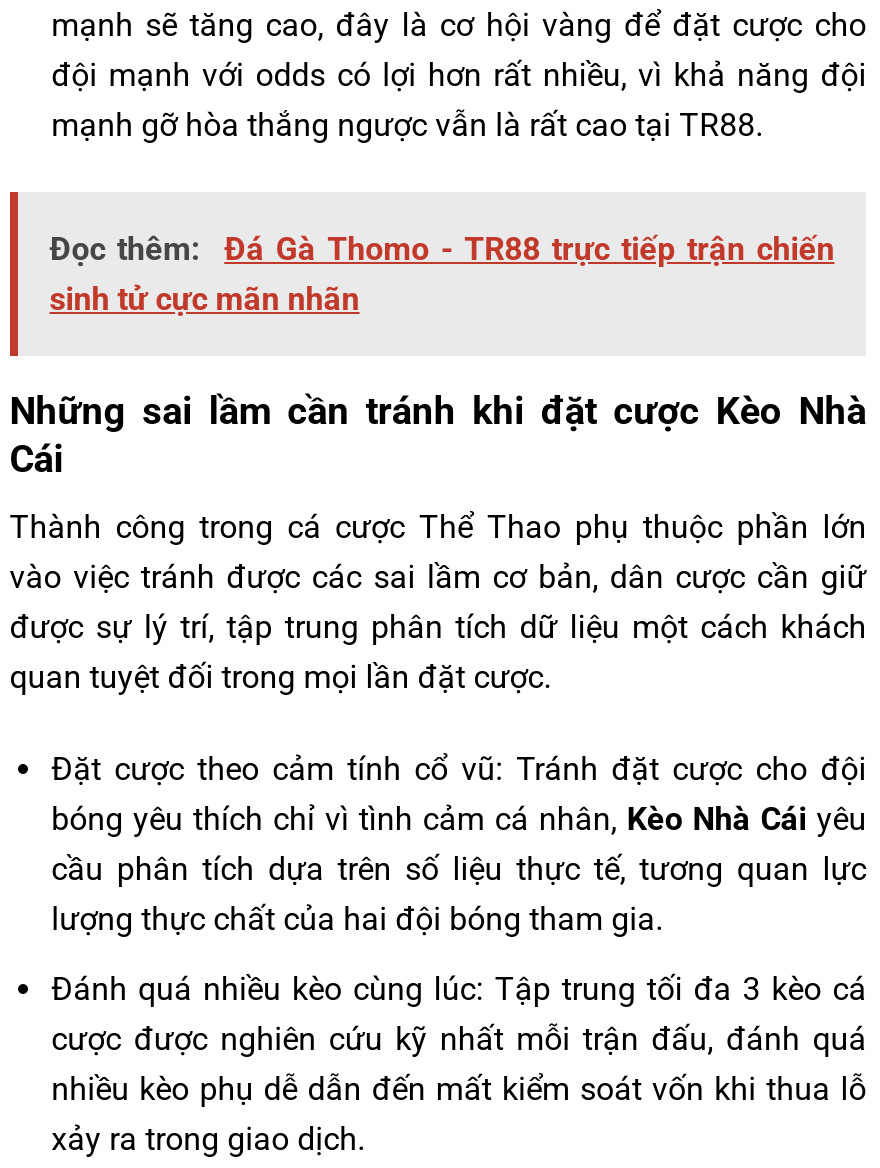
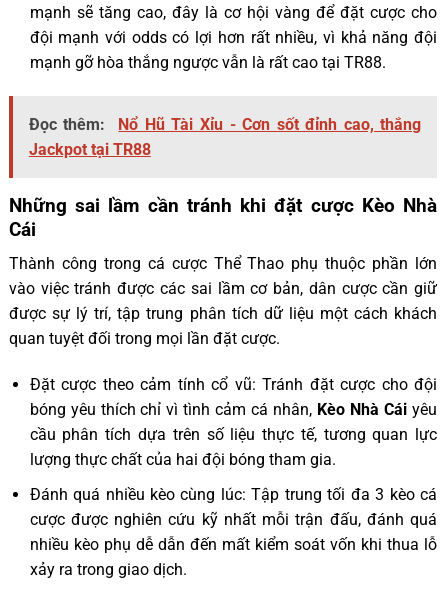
- Đá Gà Thomo - TR88 trực tiếp trận chiến
- sinh tử cực mãn nhãn
+ Nổ Hũ Tài Xỉu - Cơn sốt đỉnh cao, thắng
+ Jackpot tại TR88
